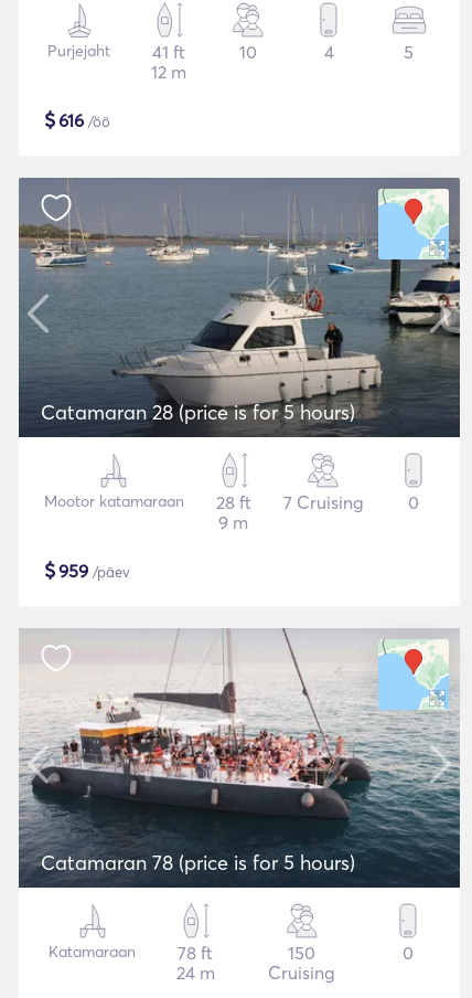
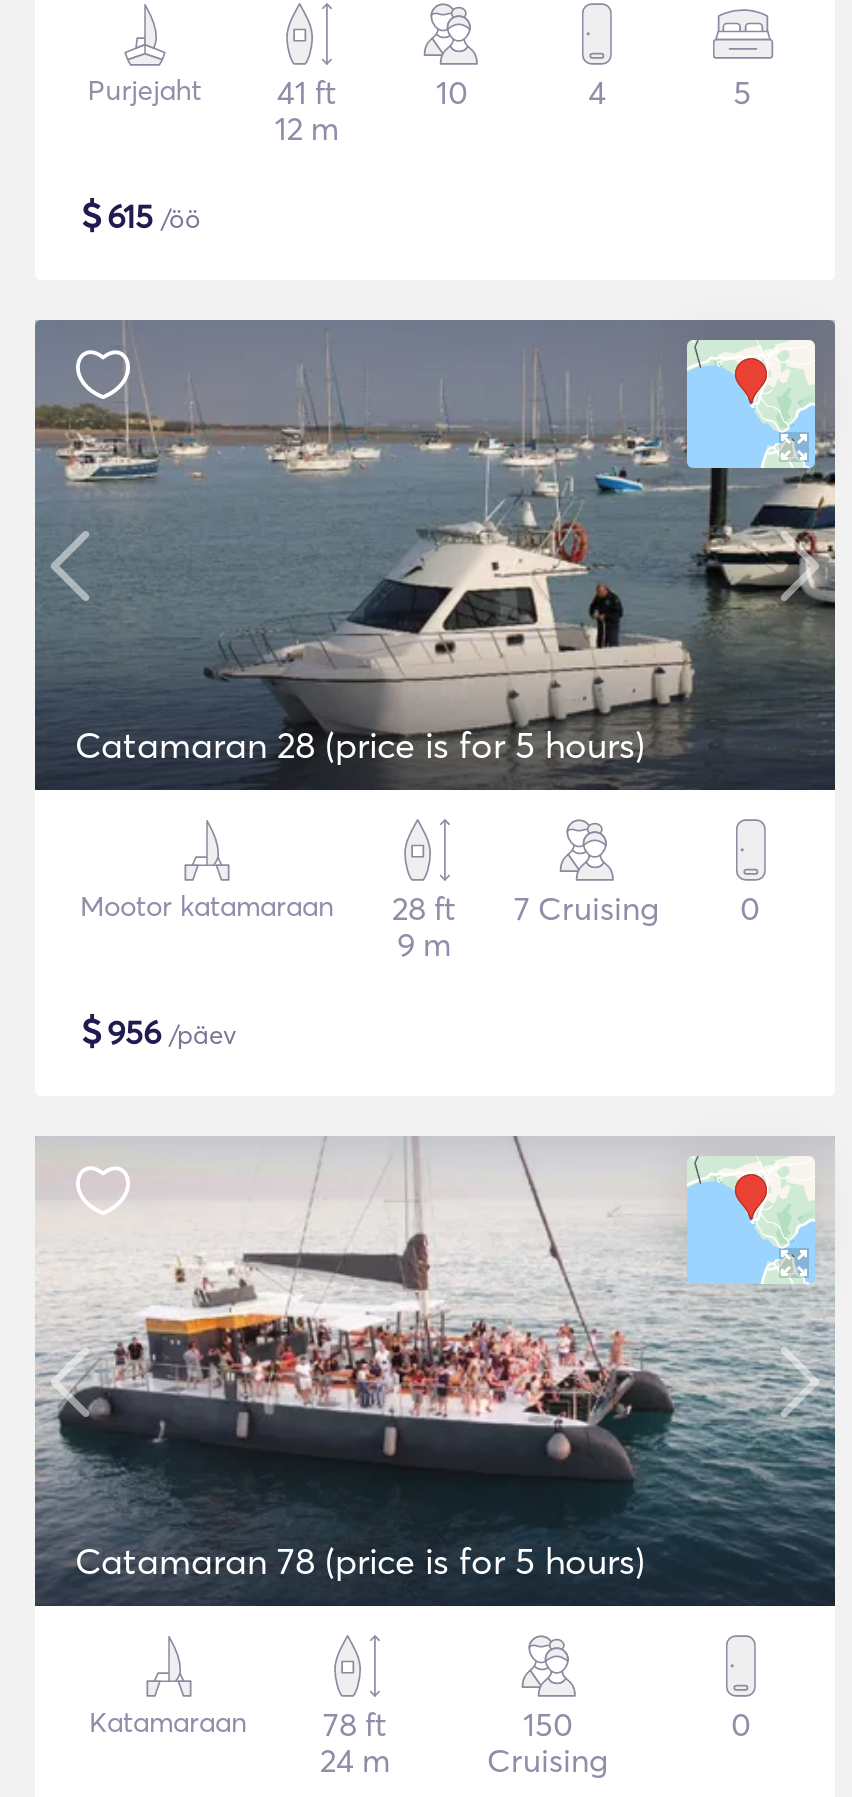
- $616 /öö
+ $615 /öö

- $959 /päev
+ $956 /päev
